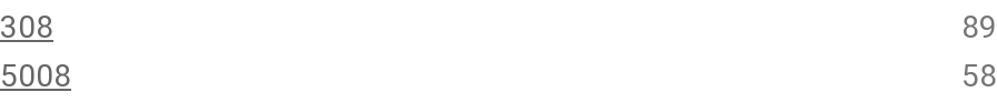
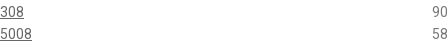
- 89
+ 90
